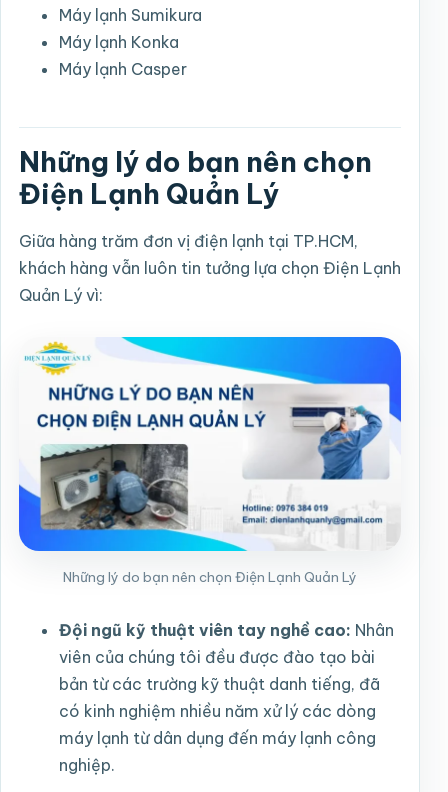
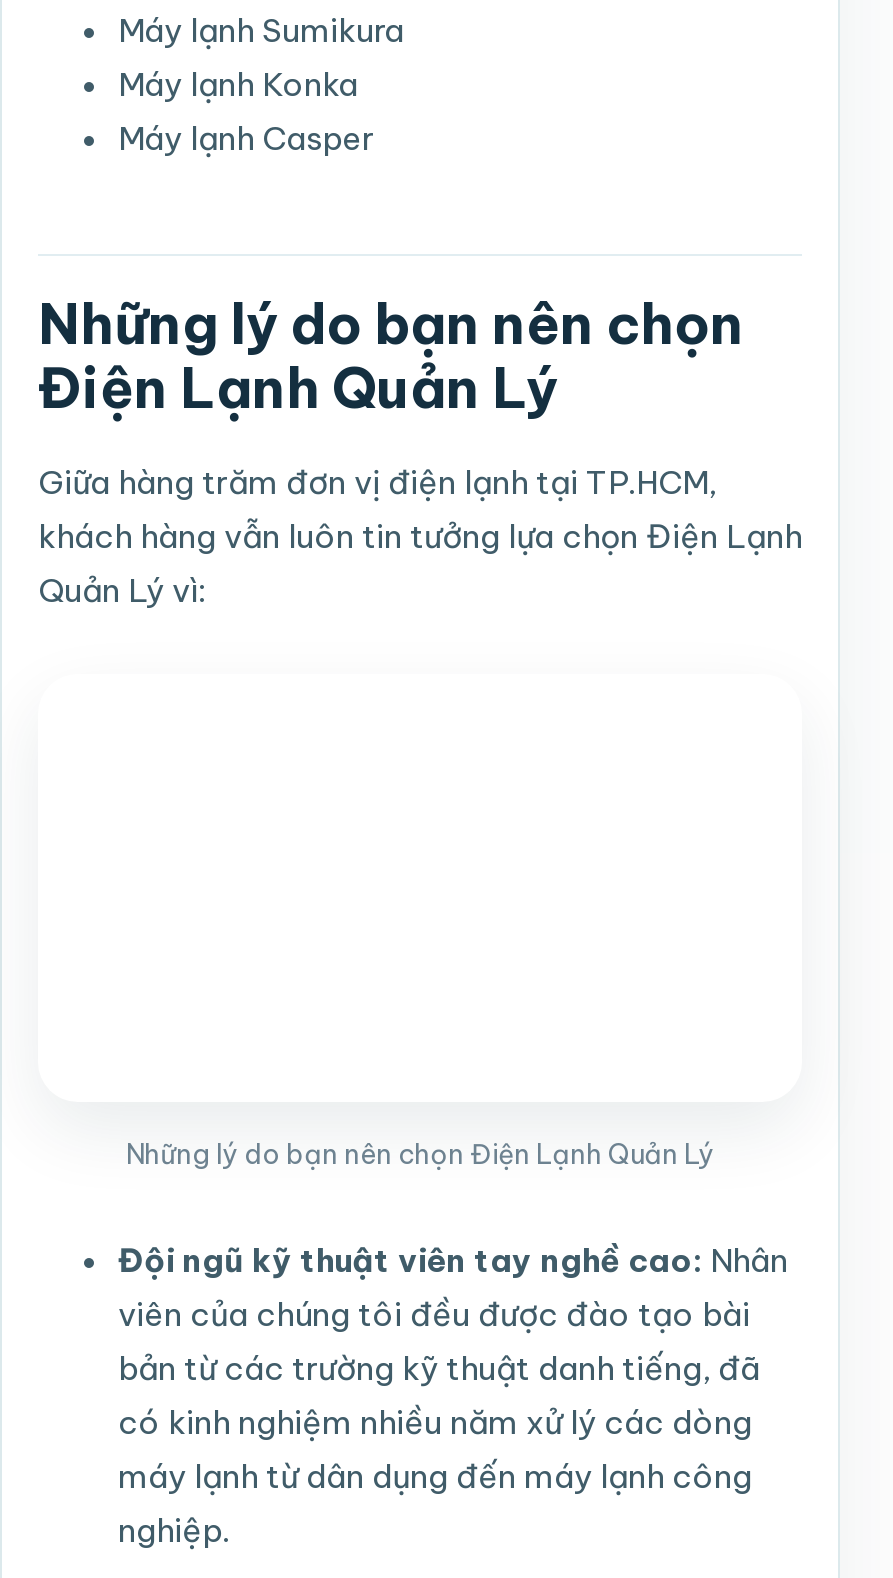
- [image]
